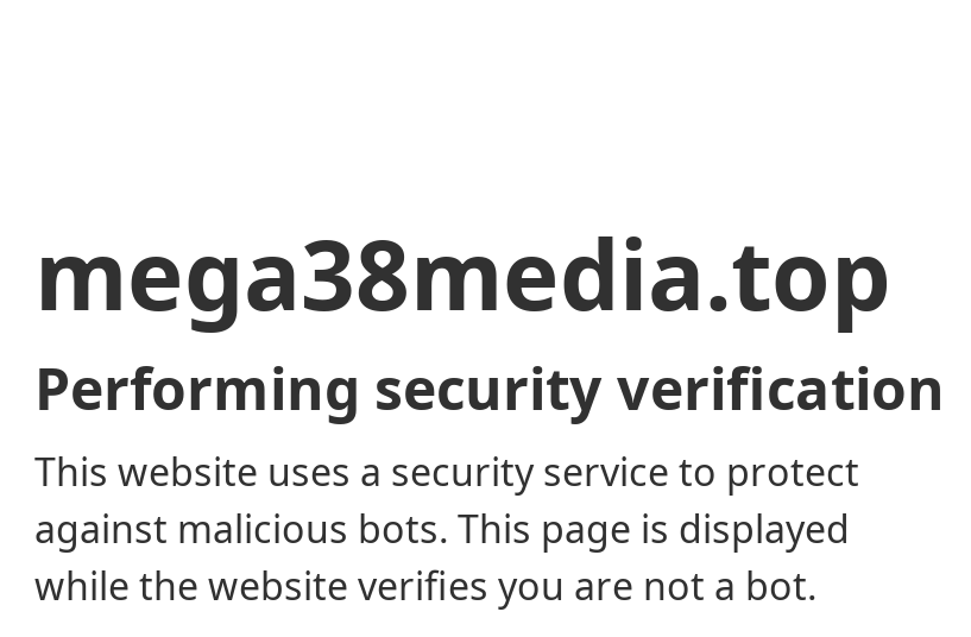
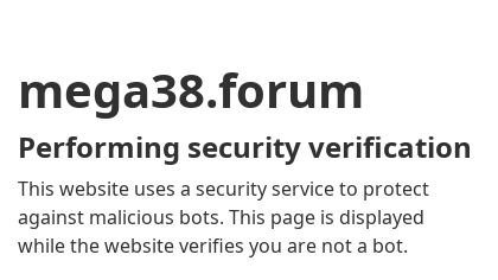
- mega38media.top
+ mega38.forum
